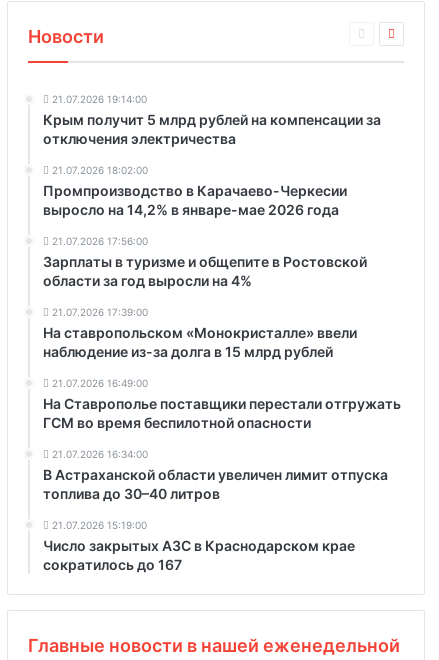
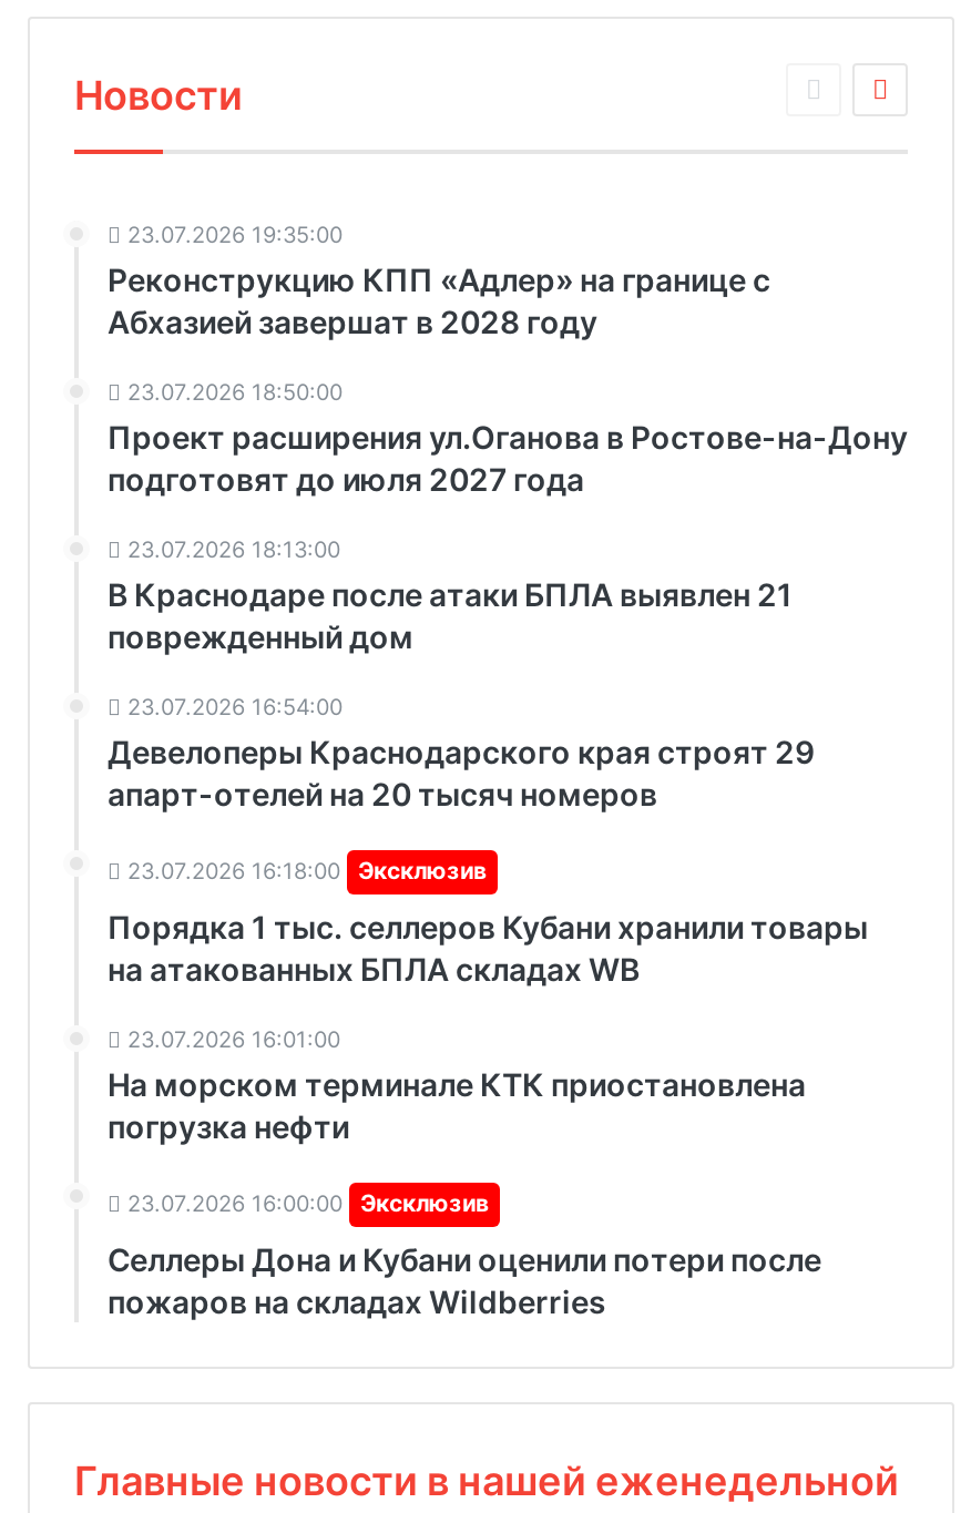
- 21.07.2026 19:14:00
- Крым получит 5 млрд рублей на компенсации за
- отключения электричества
- 21.07.2026 18:02:00
- Промпроизводство в Карачаево-Черкесии
- выросло на 14,2% в январе-мае 2026 года
- 21.07.2026 17:56:00
- Зарплаты в туризме и общепите в Ростовской
- области за год выросли на 4%
- 21.07.2026 17:39:00
- На ставропольском «Монокристалле» ввели
- наблюдение из-за долга в 15 млрд рублей
- 21.07.2026 16:49:00
- На Ставрополье поставщики перестали отгружать
- ГСМ во время беспилотной опасности
- 21.07.2026 16:34:00
- В Астраханской области увеличен лимит отпуска
- топлива до 30–40 литров
- 21.07.2026 15:19:00
- Число закрытых АЗС в Краснодарском крае
- сократилось до 167
+ 23.07.2026 19:35:00
+ Реконструкцию КПП «Адлер» на границе с
+ Абхазией завершат в 2028 году
+ 23.07.2026 18:50:00
+ Проект расширения ул.Оганова в Ростове-на-Дону
+ подготовят до июля 2027 года
+ 23.07.2026 18:13:00
+ В Краснодаре после атаки БПЛА выявлен 21
+ поврежденный дом
+ 23.07.2026 16:54:00
+ Девелоперы Краснодарского края строят 29
+ апарт-отелей на 20 тысяч номеров
+ 23.07.2026 16:18:00
+ Эксклюзив
+ Порядка 1 тыс. селлеров Кубани хранили товары
+ на атакованных БПЛА складах WB
+ 23.07.2026 16:01:00
+ На морском терминале КТК приостановлена
+ погрузка нефти
+ 23.07.2026 16:00:00
+ Эксклюзив
+ Селлеры Дона и Кубани оценили потери после
+ пожаров на складах Wildberries
